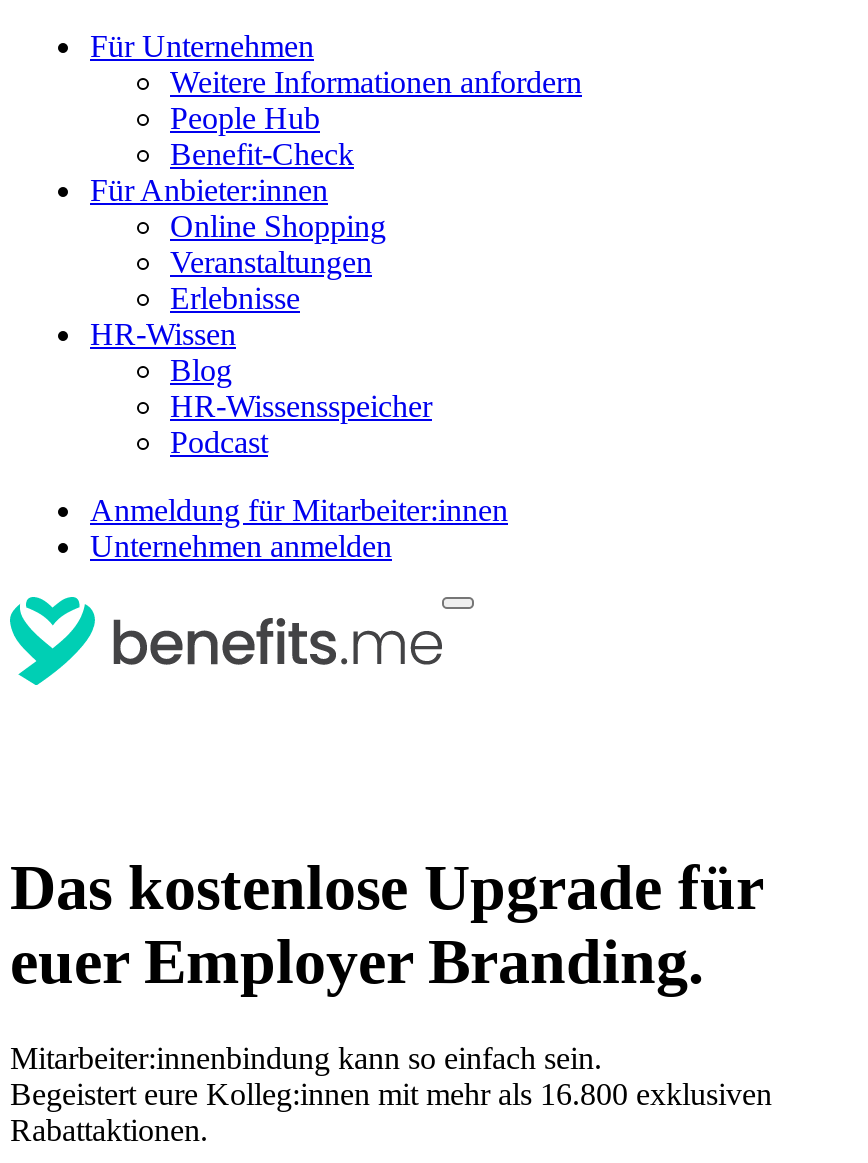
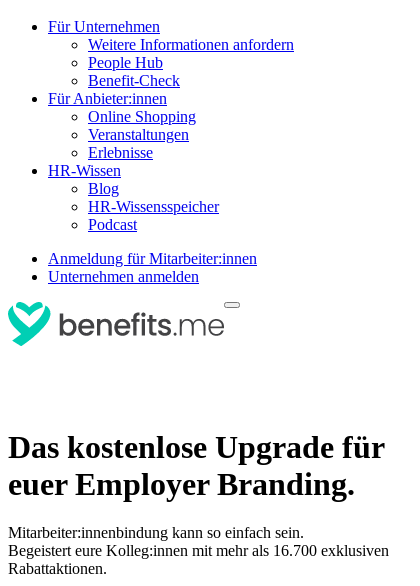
- Begeistert eure Kolleg:innen mit mehr als 16.800 exklusiven
+ Begeistert eure Kolleg:innen mit mehr als 16.700 exklusiven
